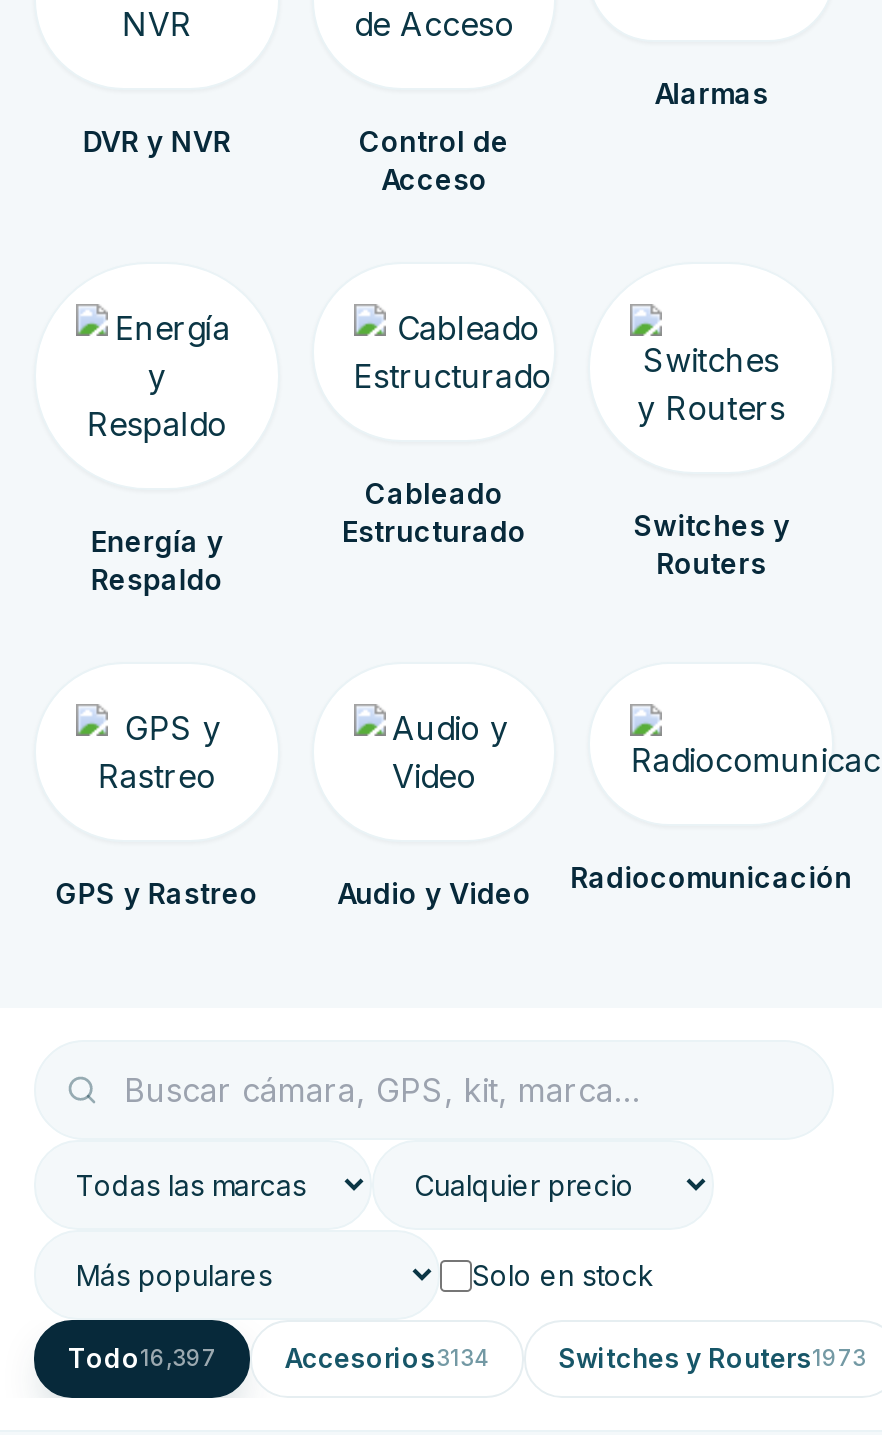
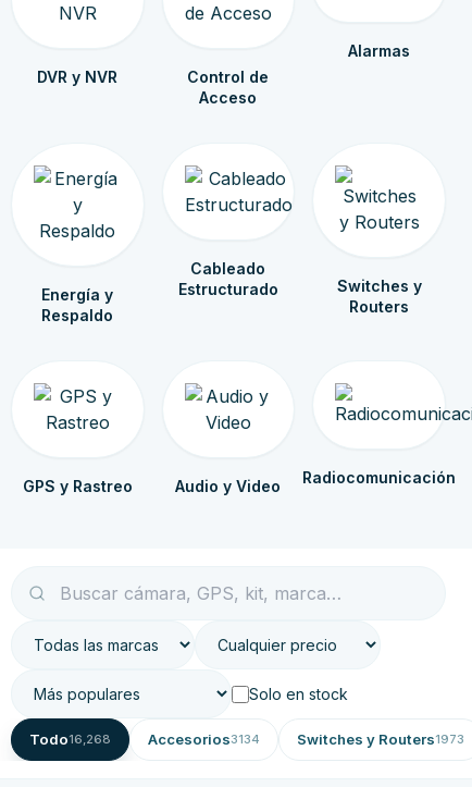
- Todo16,397
+ Todo16,268
